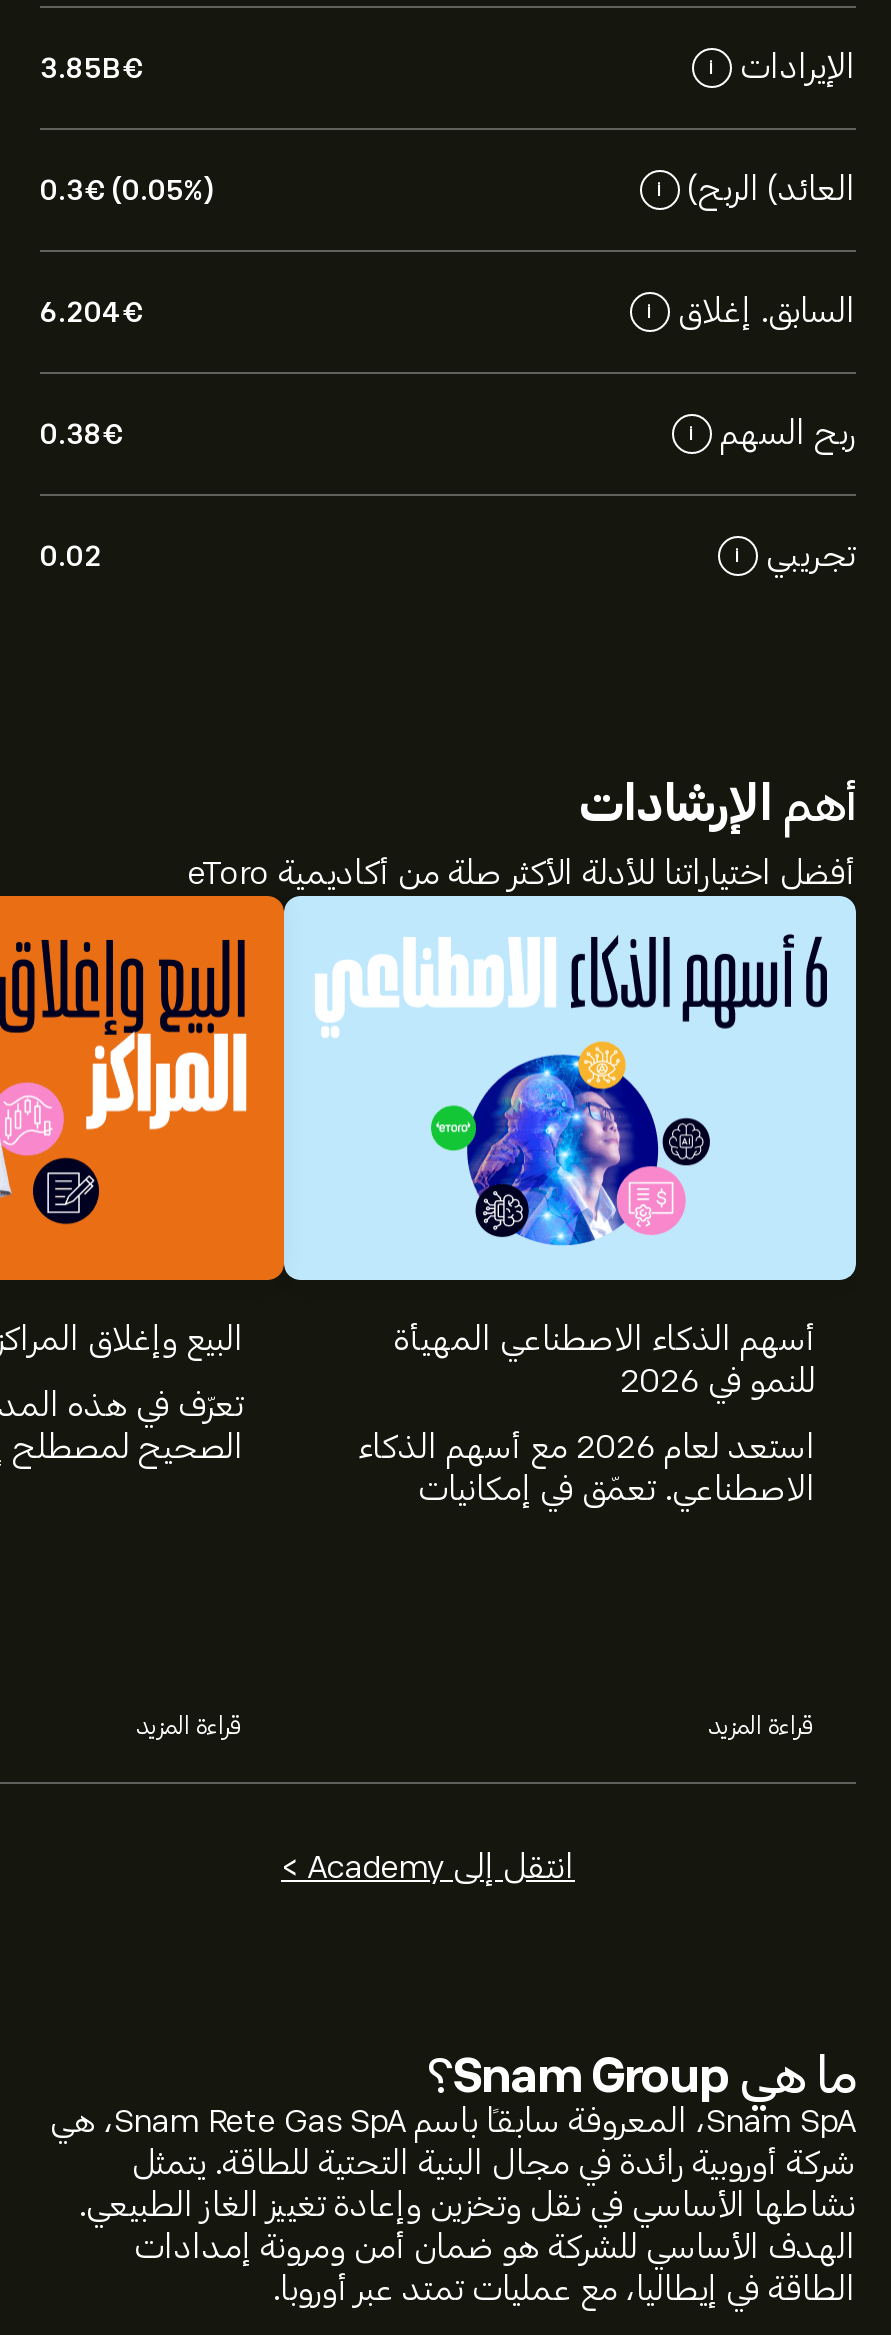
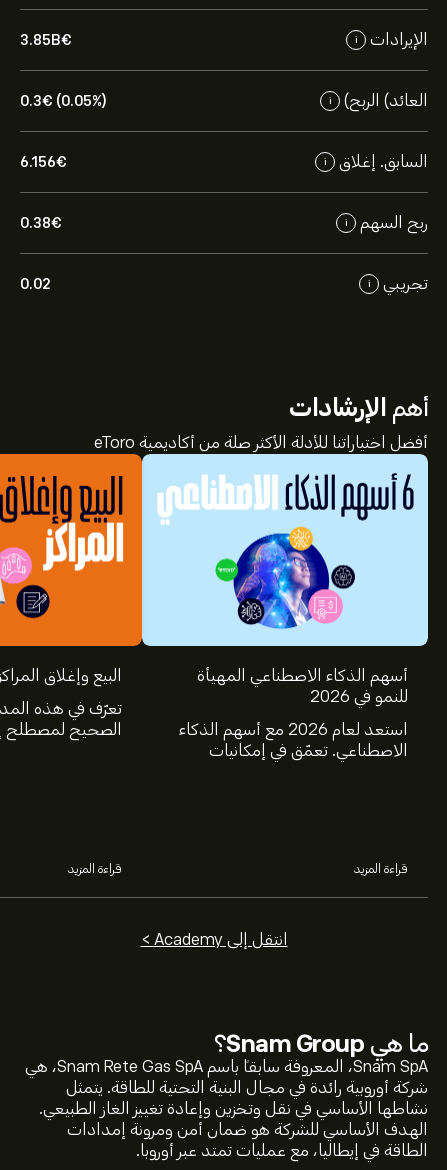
- 6.204€
+ 6.156€
